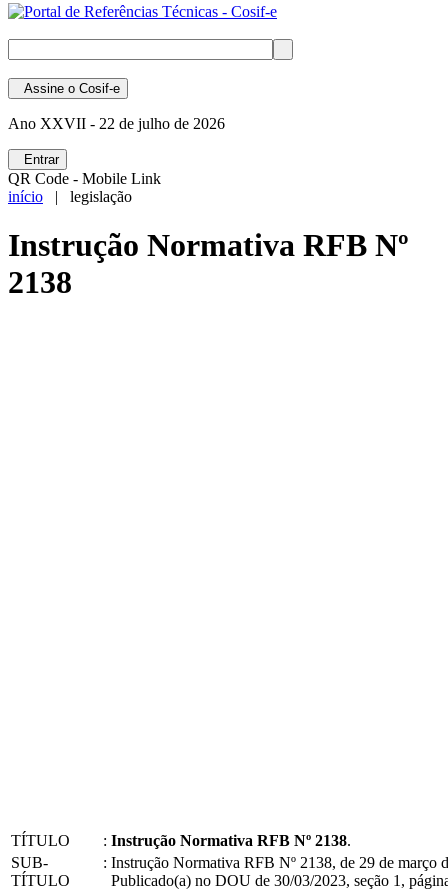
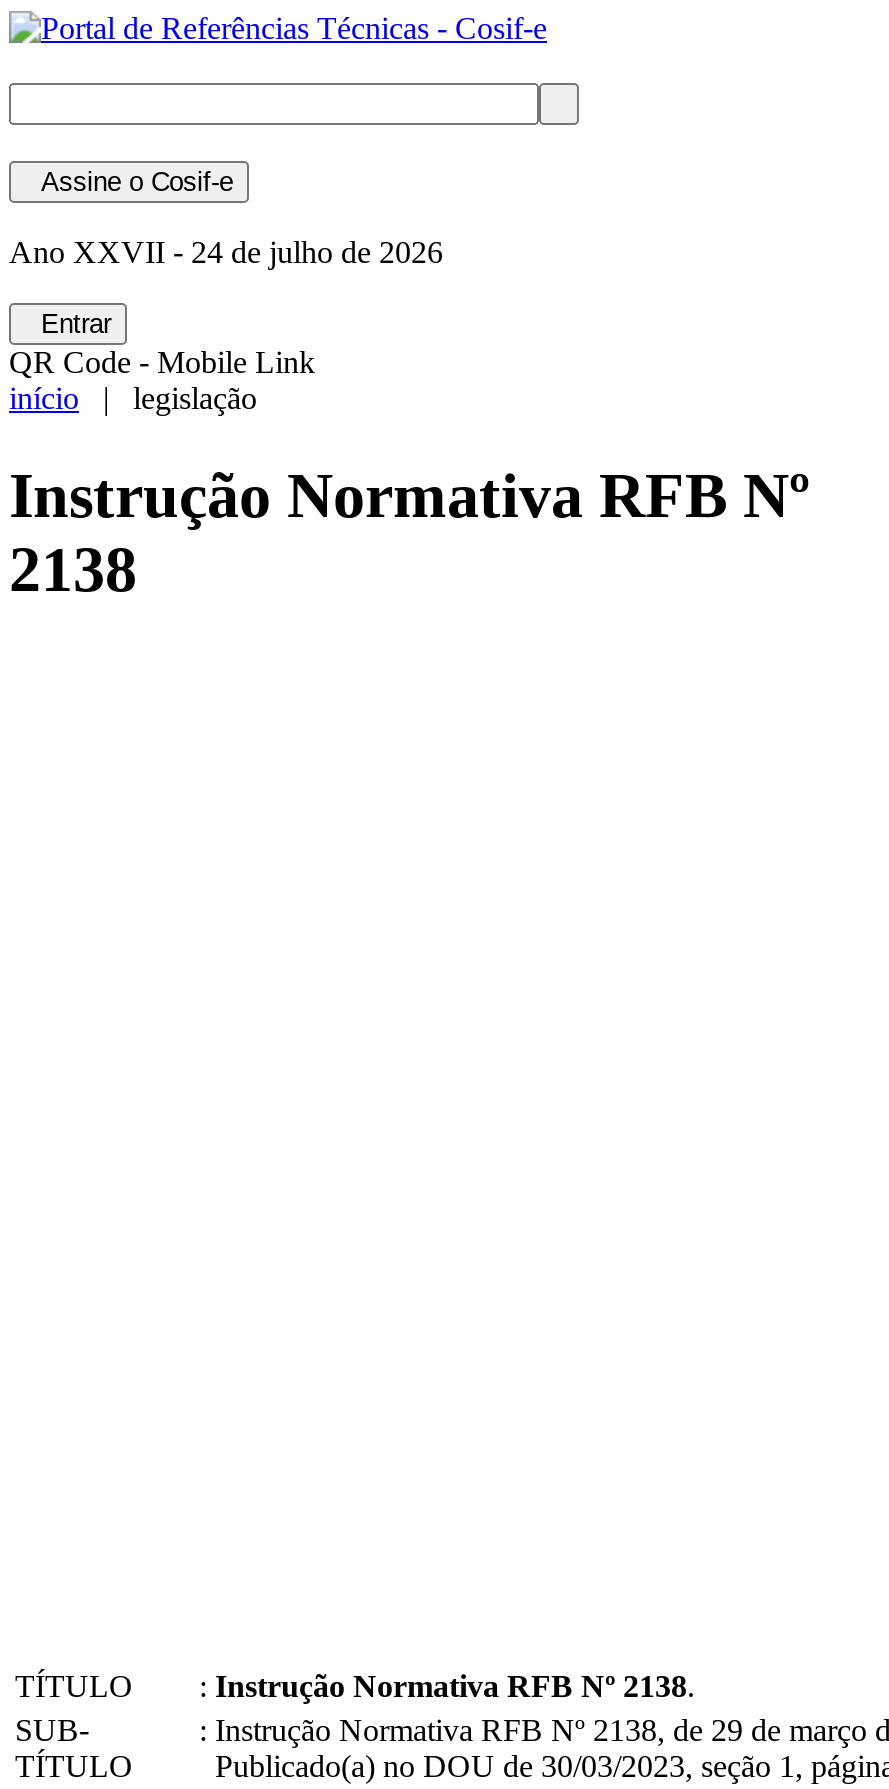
- Ano XXVII - 22 de julho de 2026
+ Ano XXVII - 24 de julho de 2026
